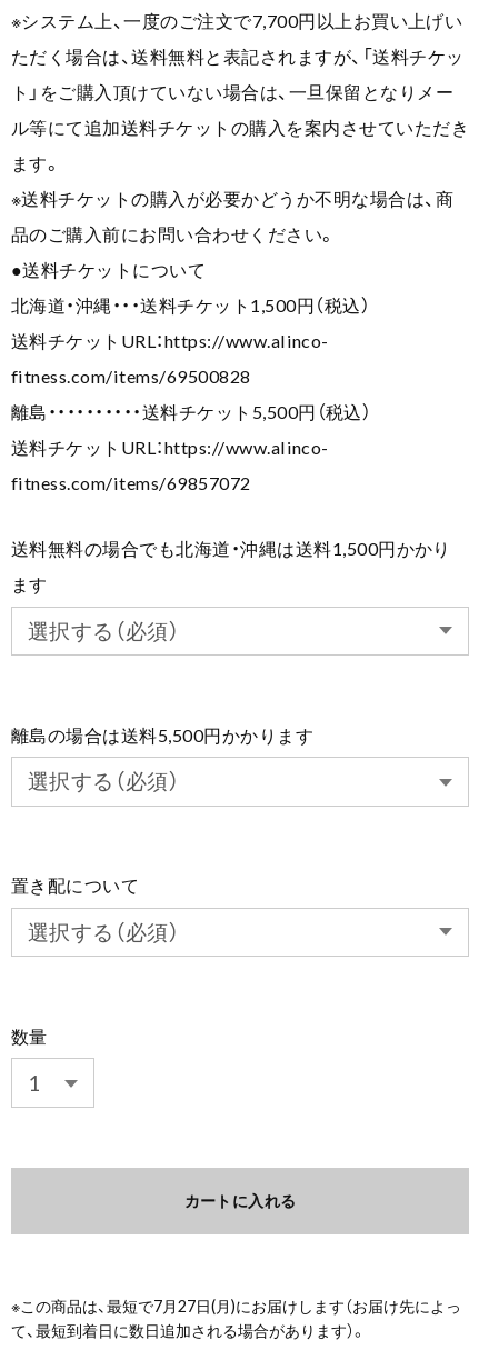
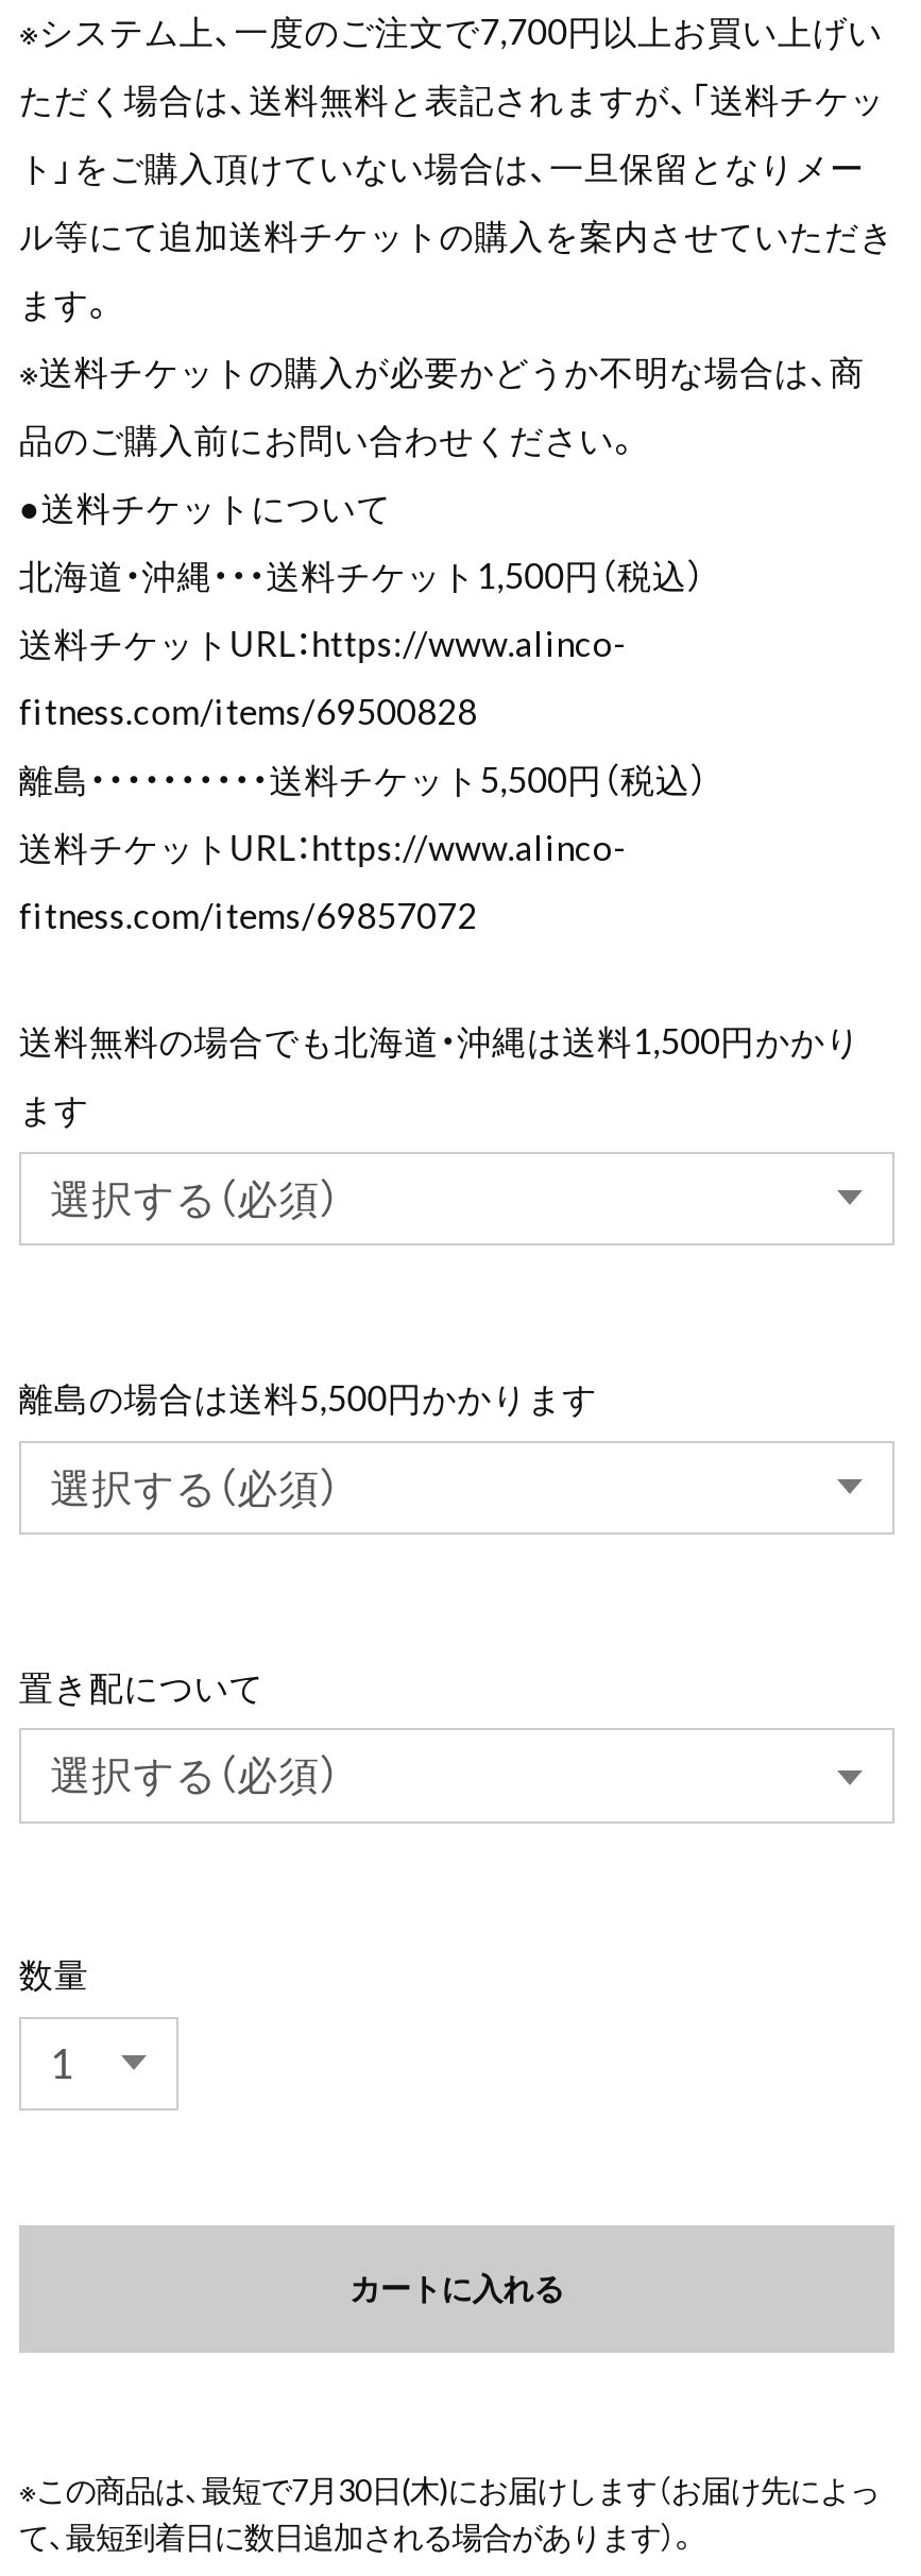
- ※この商品は、最短で7月27日(月)にお届けします（お届け先によっ
+ ※この商品は、最短で7月30日(木)にお届けします（お届け先によっ
